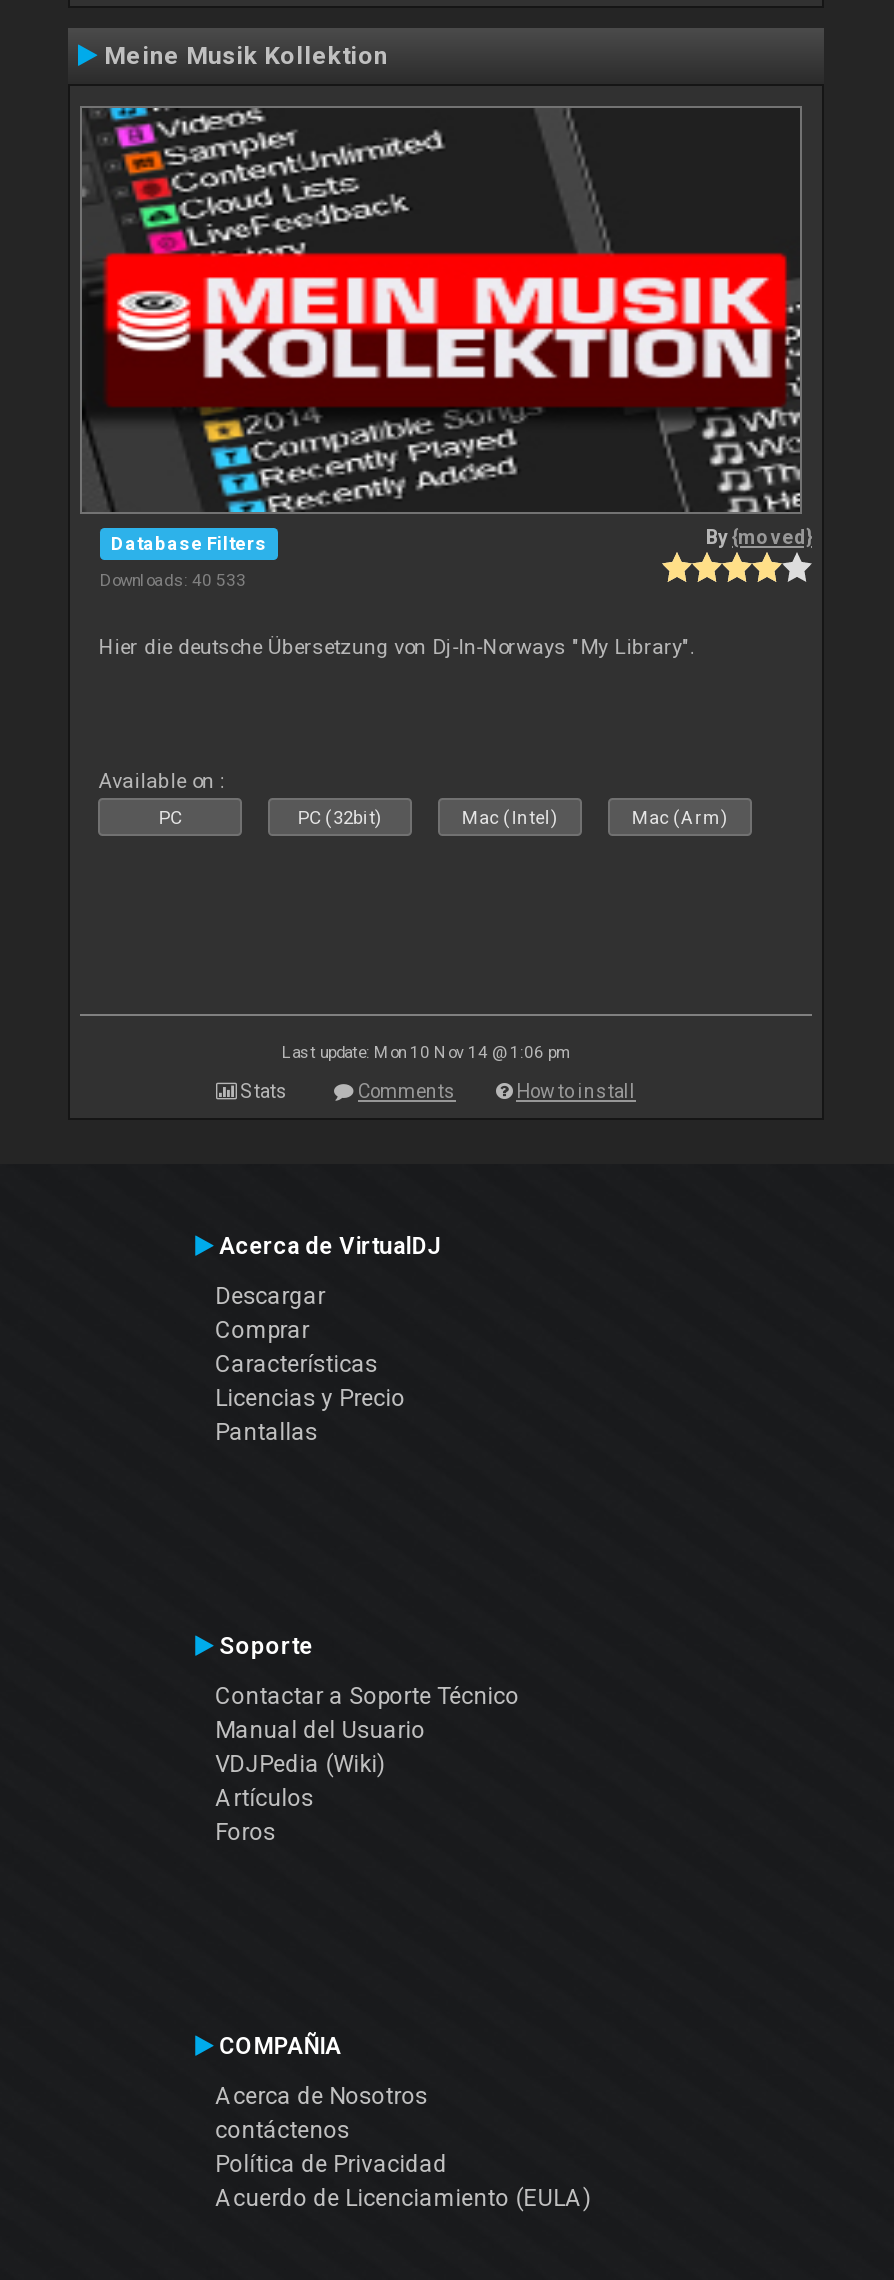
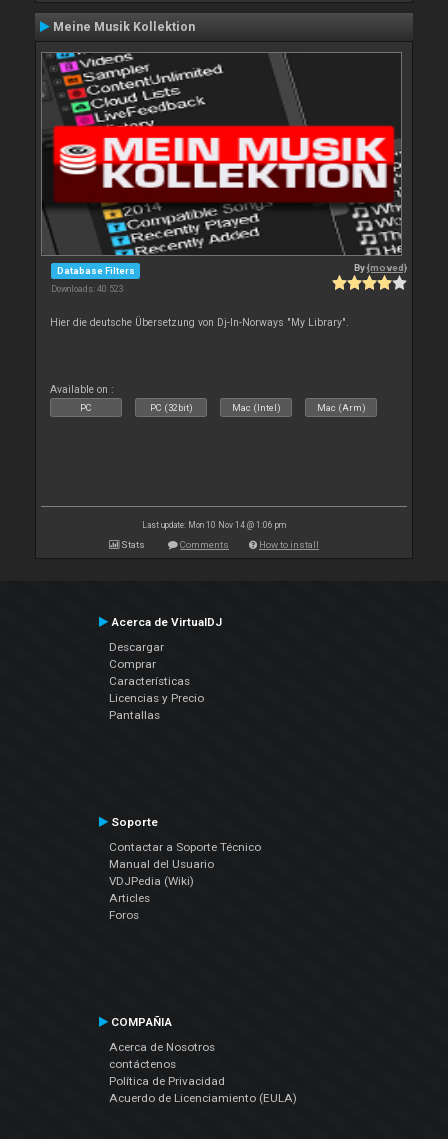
- Downloads: 40 533
+ Downloads: 40 523

- Artículos
+ Articles
